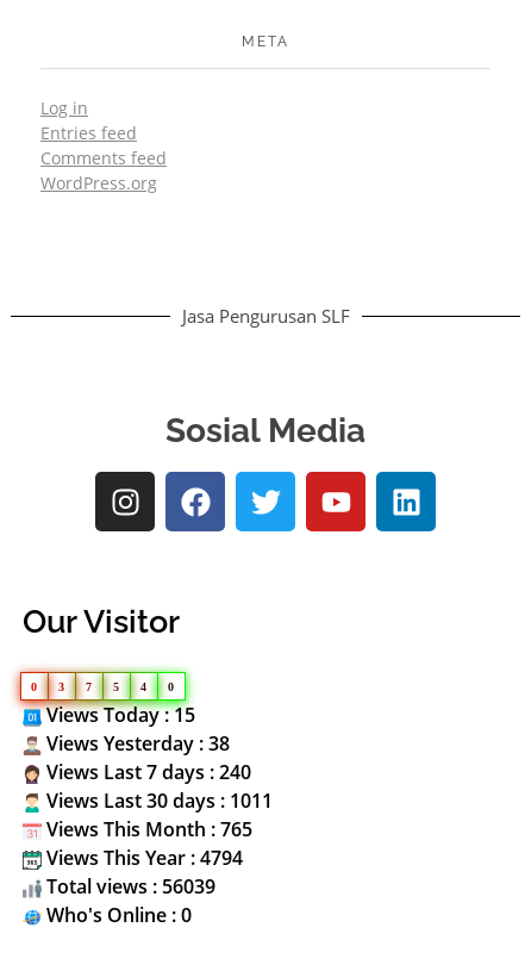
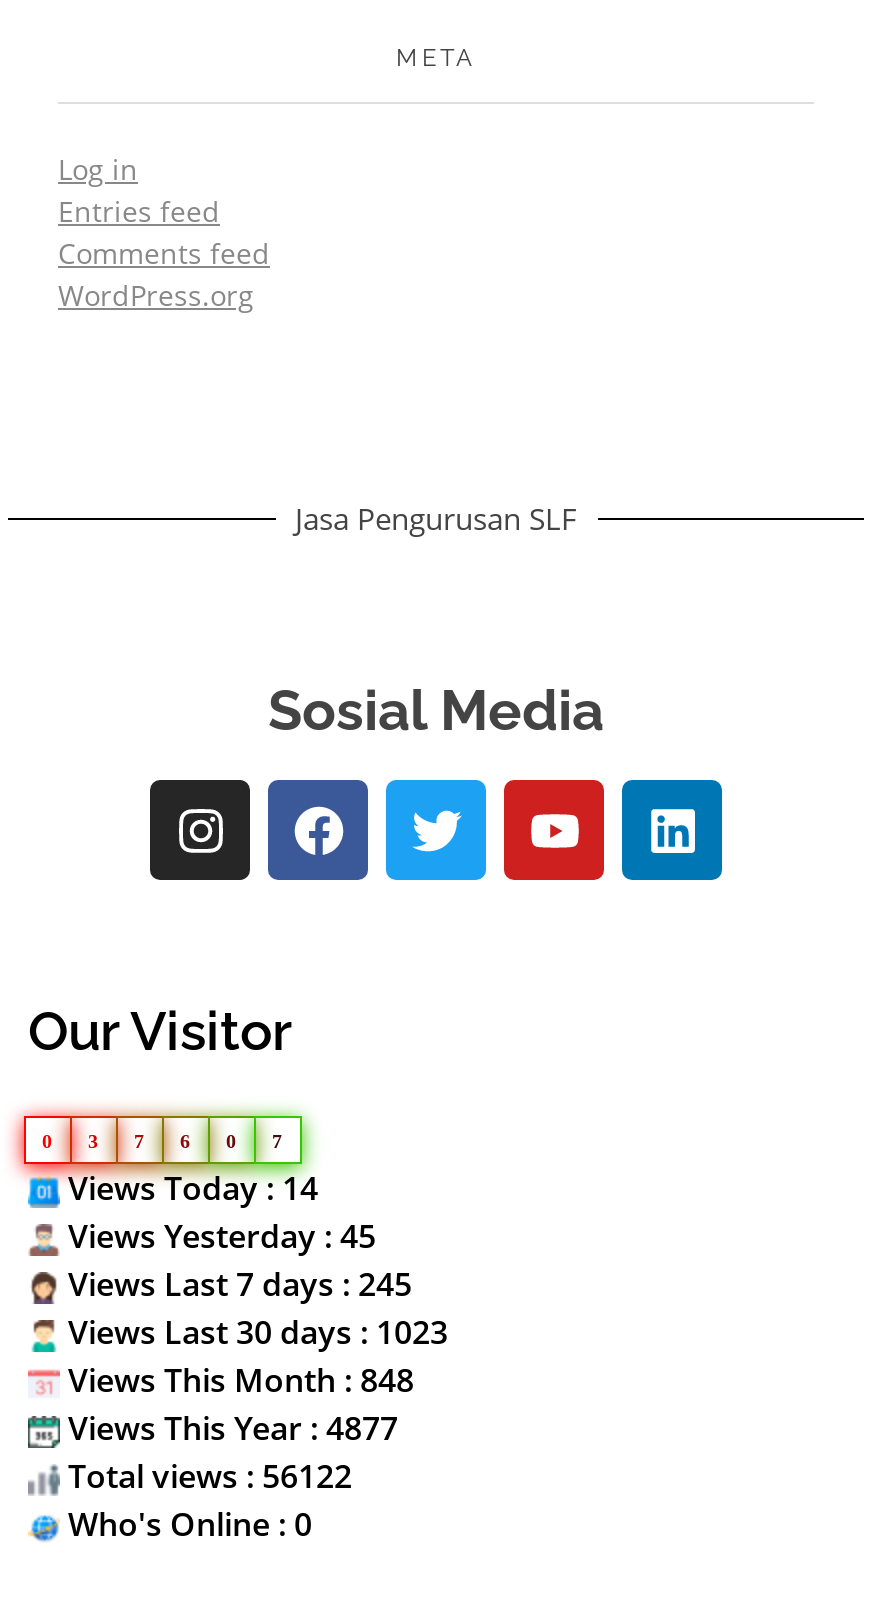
- 5
- 4
+ 6

- Views Today : 15
- Views Yesterday : 38
- Views Last 7 days : 240
- Views Last 30 days : 1011
- Views This Month : 765
- Views This Year : 4794
- Total views : 56039
+ 7
+ Views Today : 14
+ Views Yesterday : 45
+ Views Last 7 days : 245
+ Views Last 30 days : 1023
+ Views This Month : 848
+ Views This Year : 4877
+ Total views : 56122
